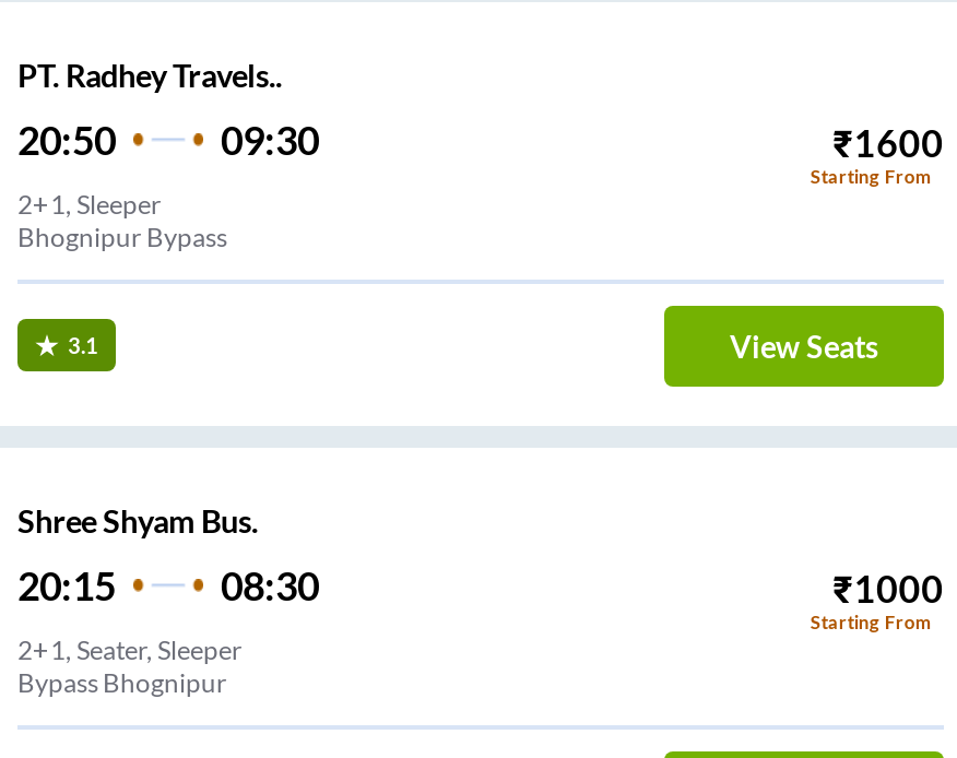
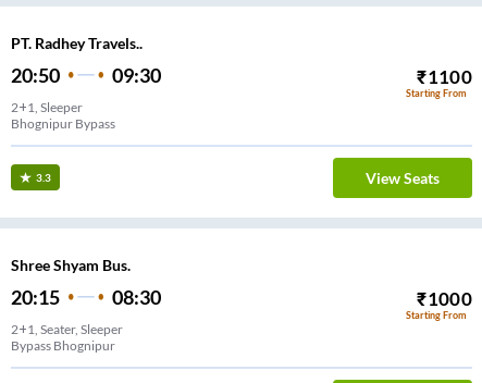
- ₹1600
+ ₹1100

- 3.1
+ 3.3
